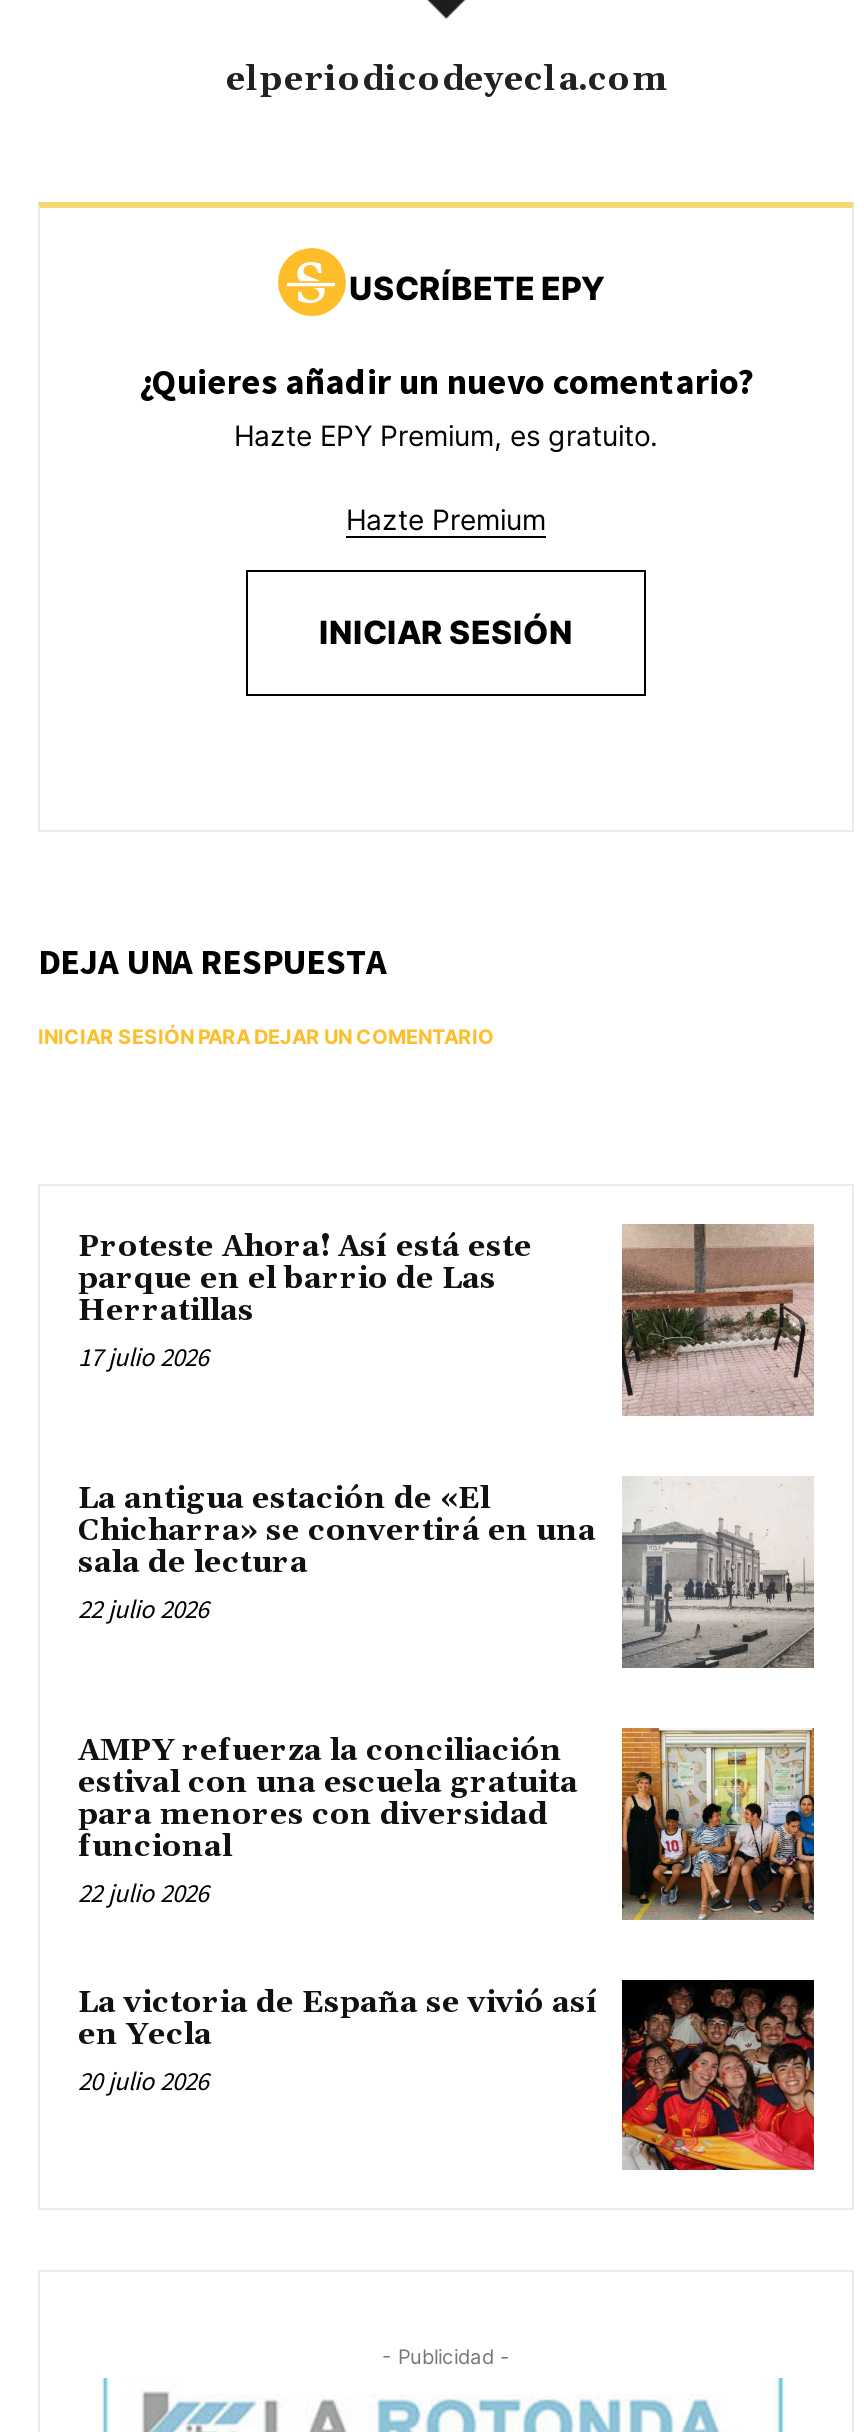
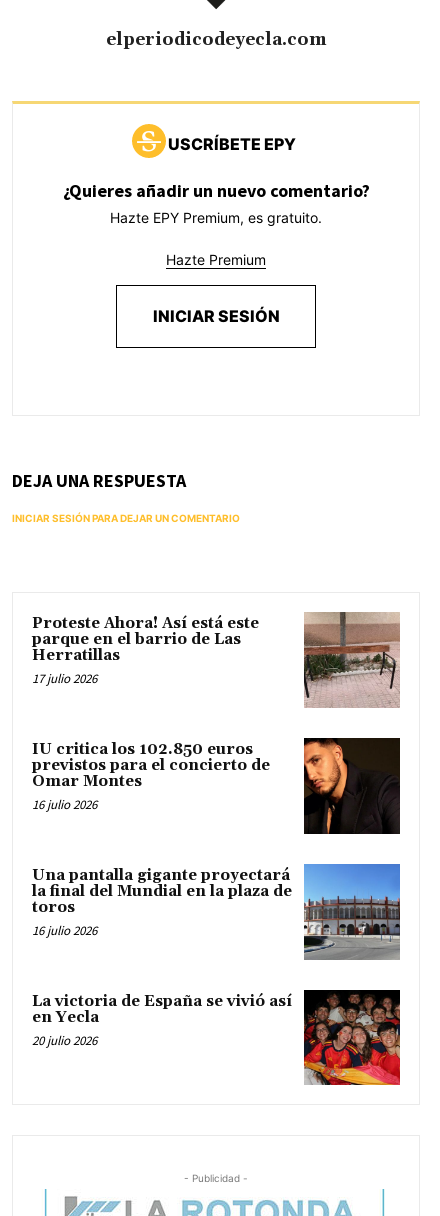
- [image]
- La antigua estación de «El
- Chicharra» se convertirá en una
- sala de lectura
- 22 julio 2026
+ [image]
+ IU critica los 102.850 euros
+ previstos para el concierto de
+ Omar Montes
+ 16 julio 2026

- [image]
- AMPY refuerza la conciliación
- estival con una escuela gratuita
- para menores con diversidad
- funcional
- 22 julio 2026
+ [image]
+ Una pantalla gigante proyectará
+ la final del Mundial en la plaza de
+ toros
+ 16 julio 2026
